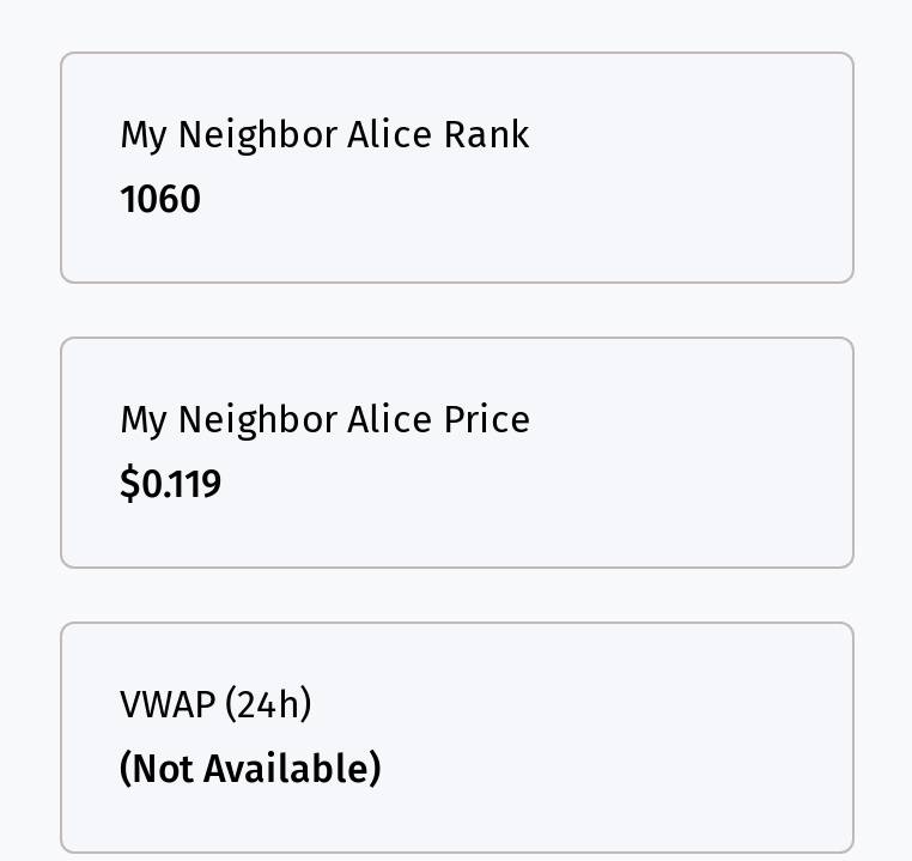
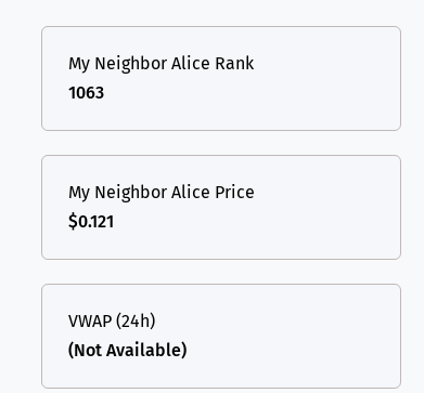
- 1060
+ 1063

- $0.119
+ $0.121
